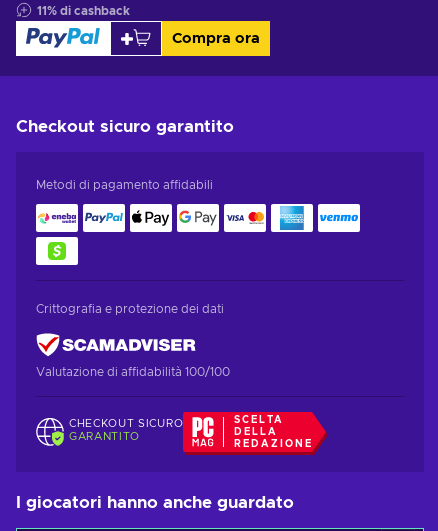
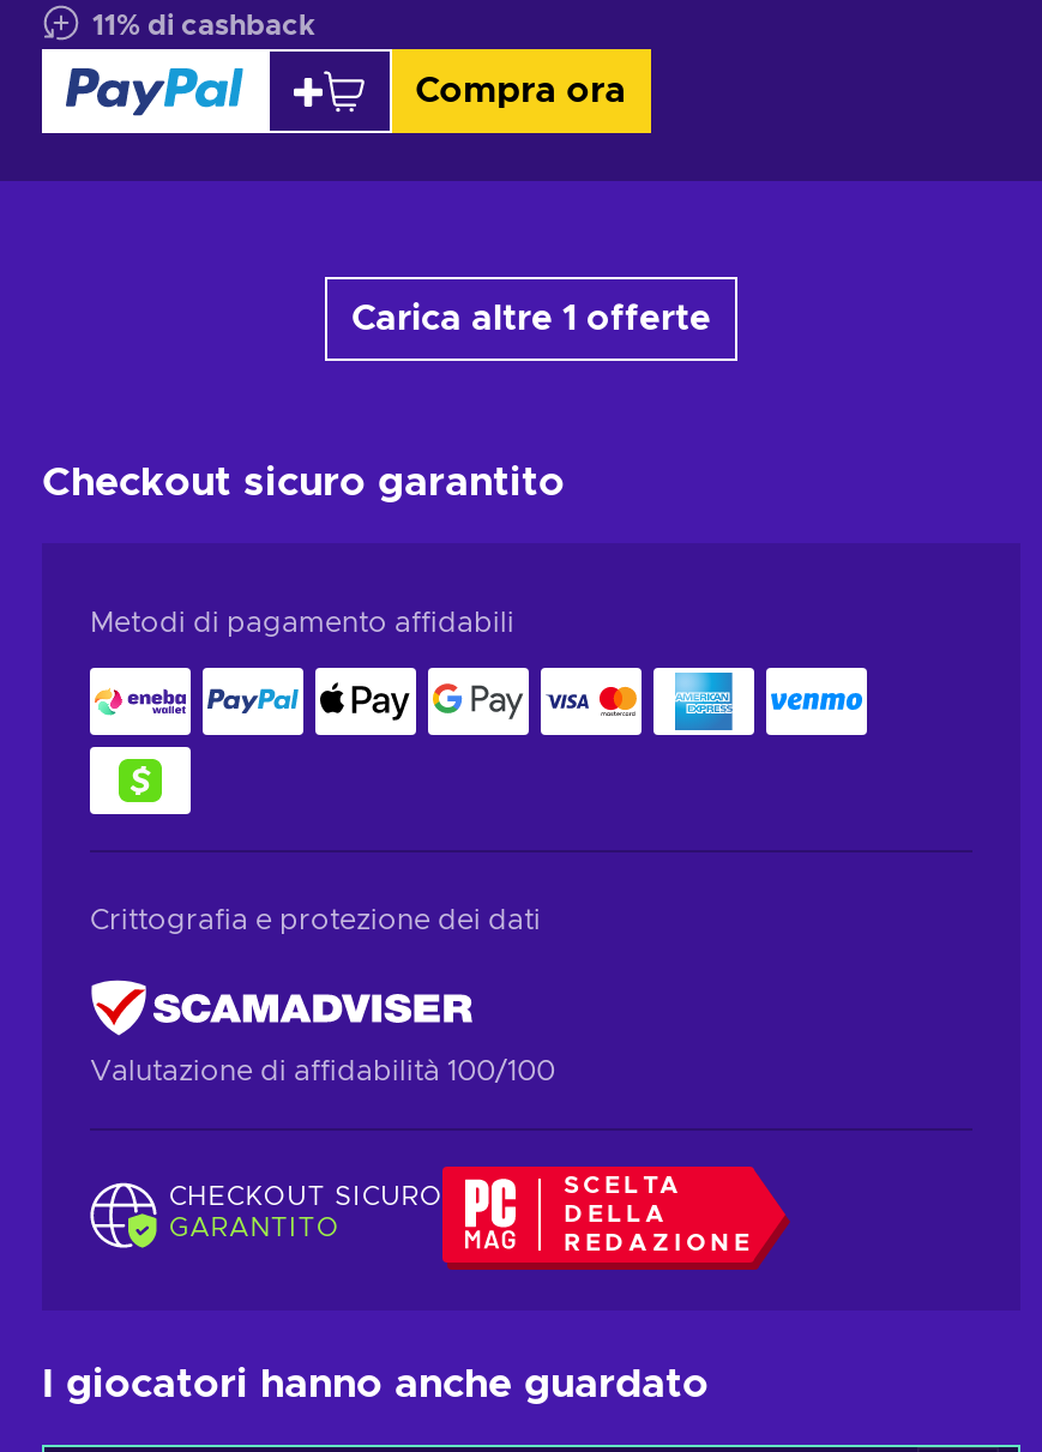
+ Carica altre 1 offerte
